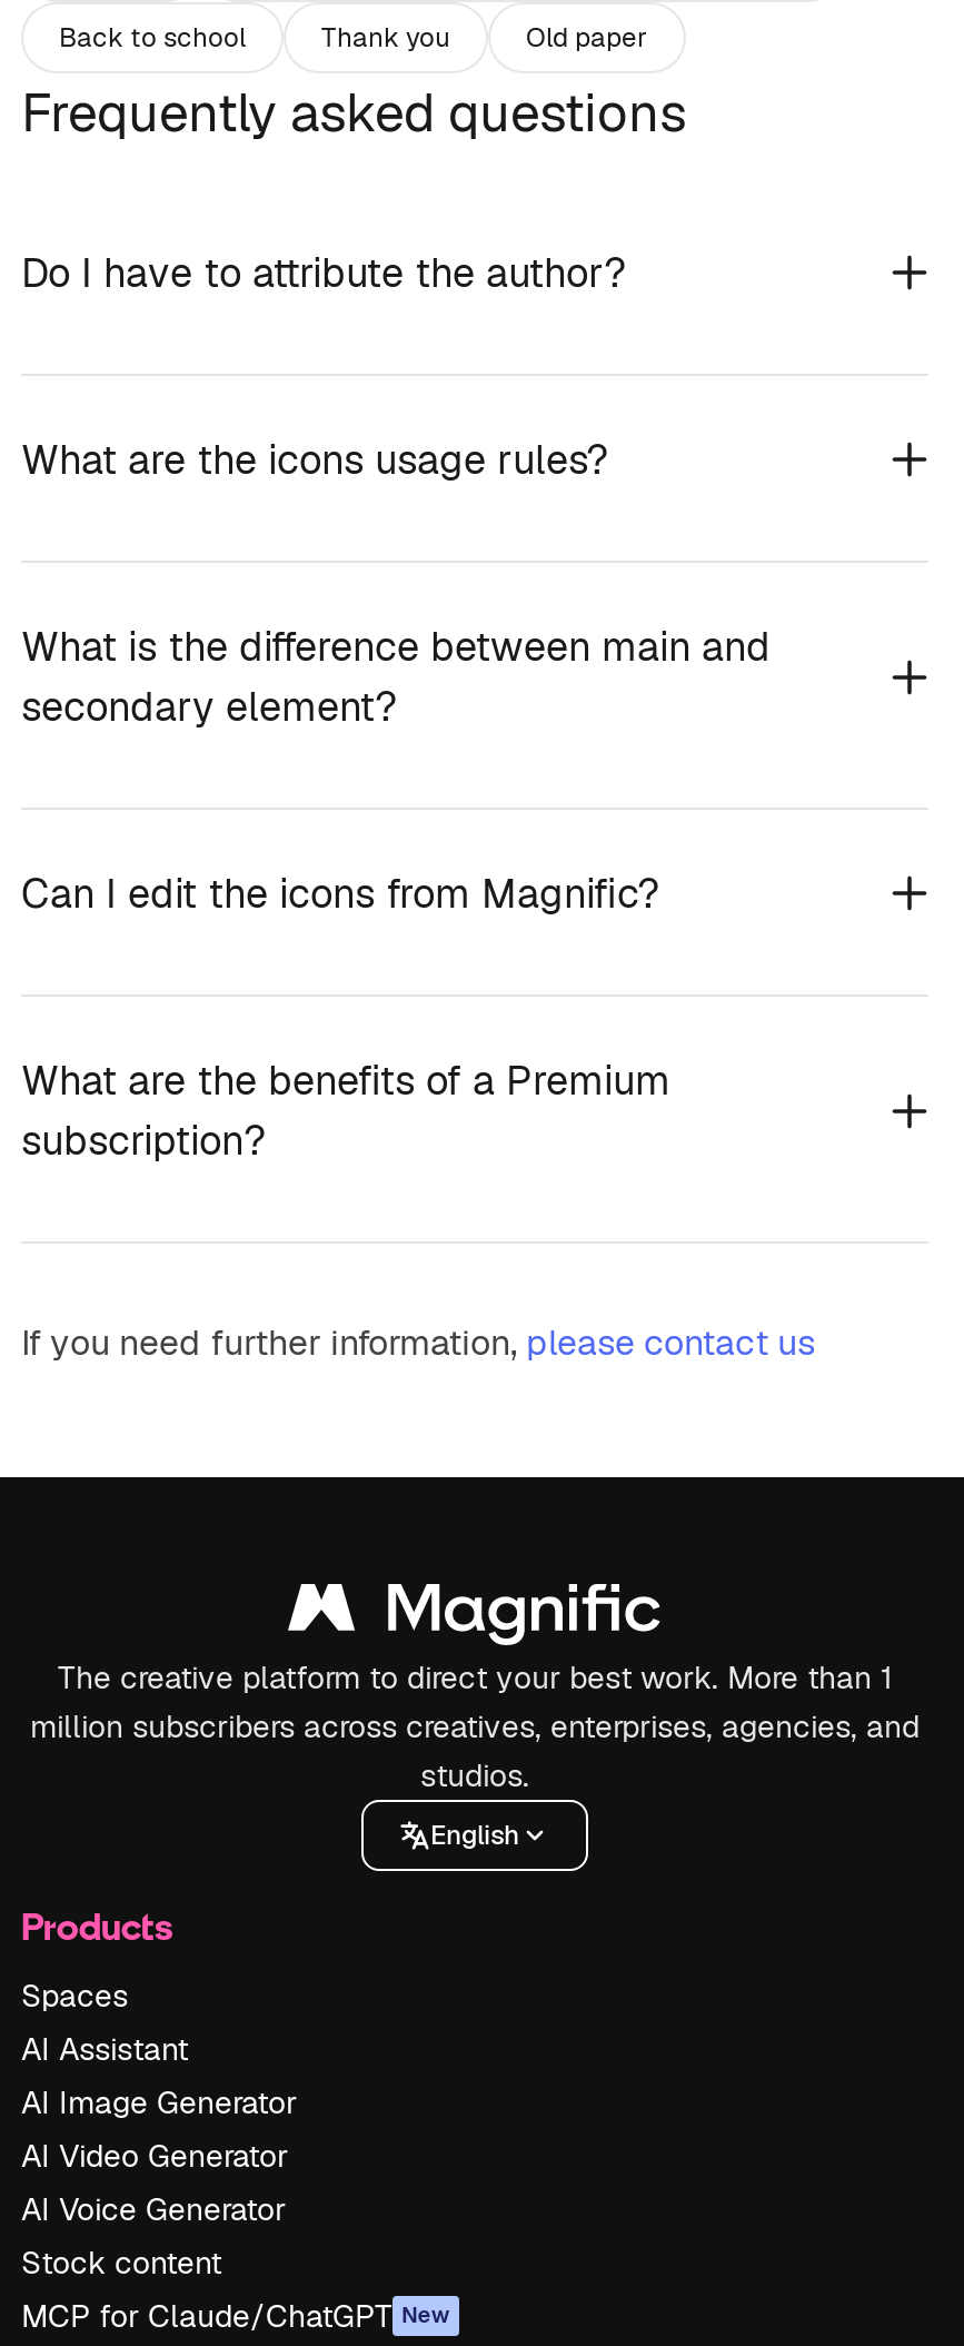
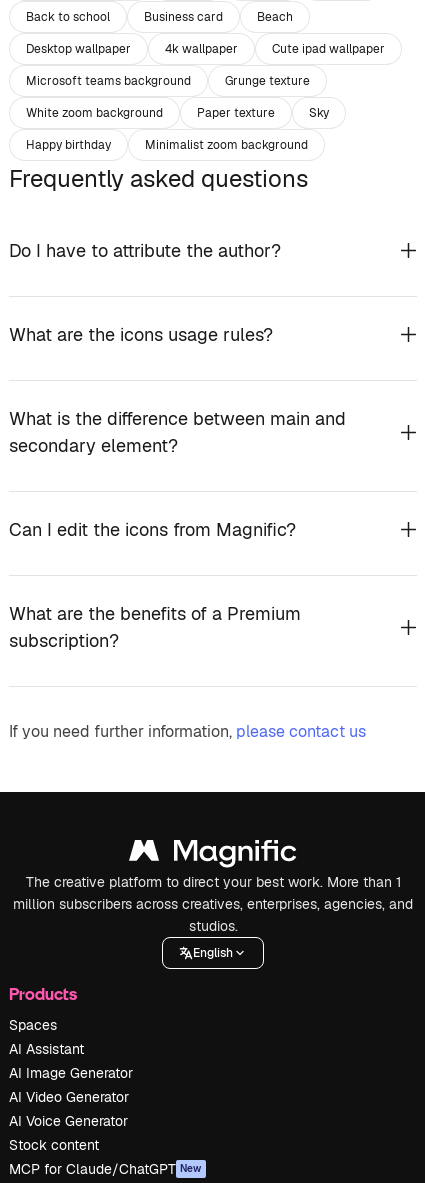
- Thank you
- Old paper
+ Business card
+ Beach
+ Desktop wallpaper
+ 4k wallpaper
+ Cute ipad wallpaper
+ Microsoft teams background
+ Grunge texture
+ White zoom background
+ Paper texture
+ Sky
+ Happy birthday
+ Minimalist zoom background
